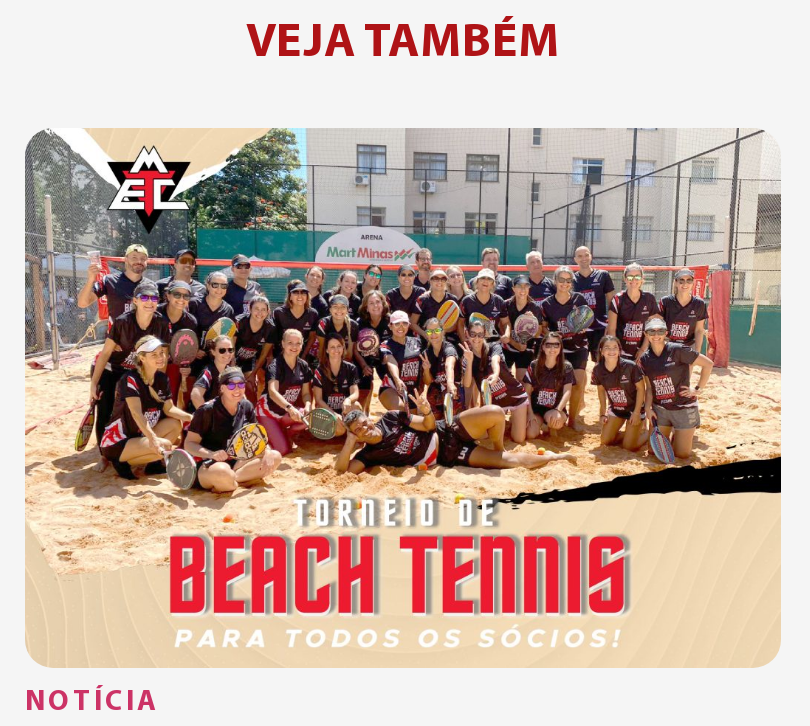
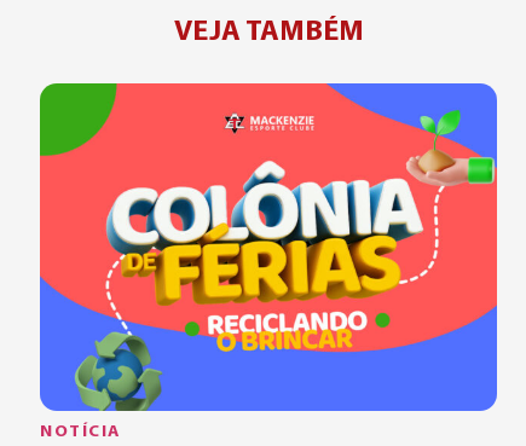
- [image]
+ [image]
